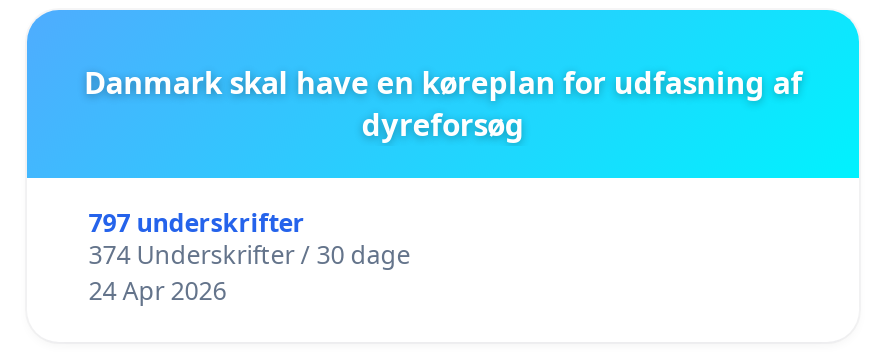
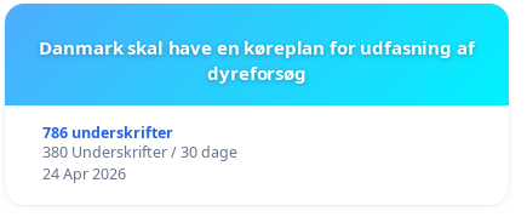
- 797 underskrifter
+ 786 underskrifter

- 374 Underskrifter / 30 dage
+ 380 Underskrifter / 30 dage
